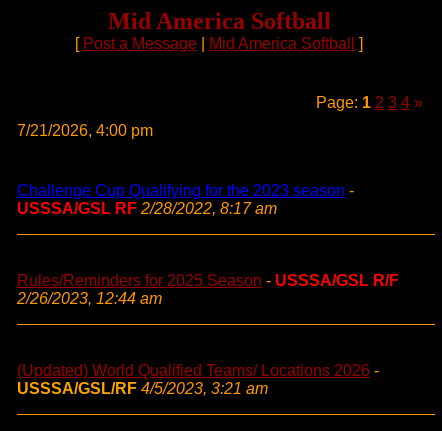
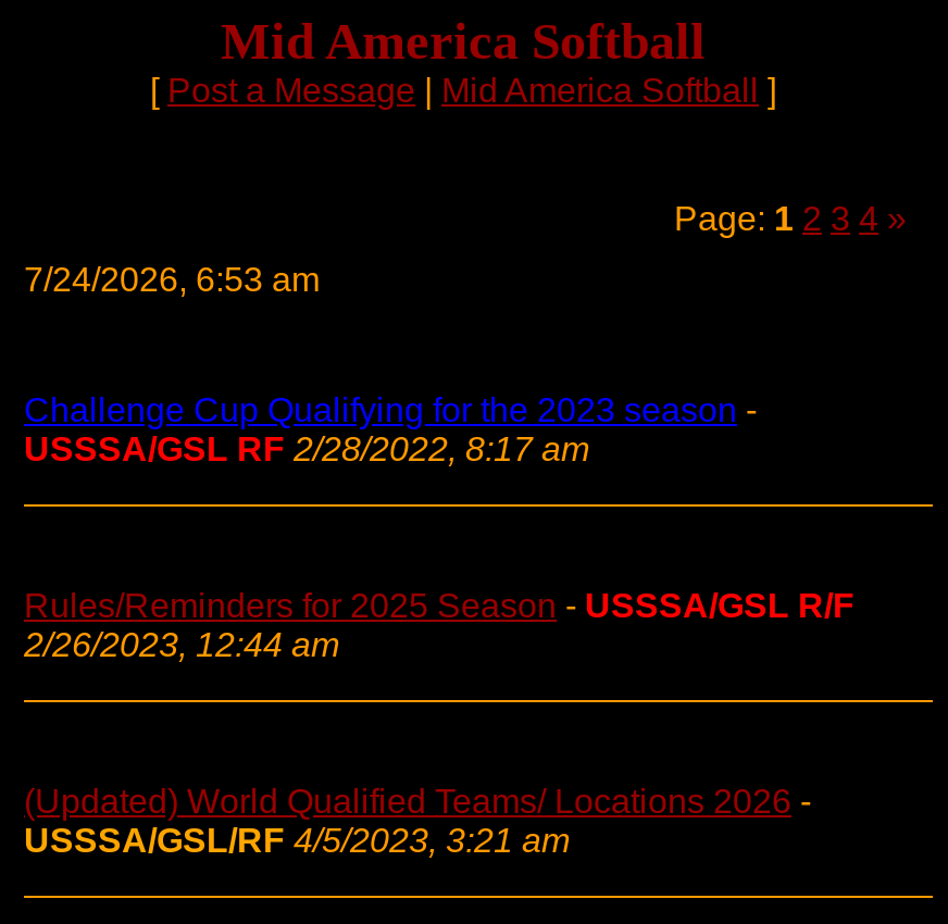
- 7/21/2026, 4:00 pm
+ 7/24/2026, 6:53 am
